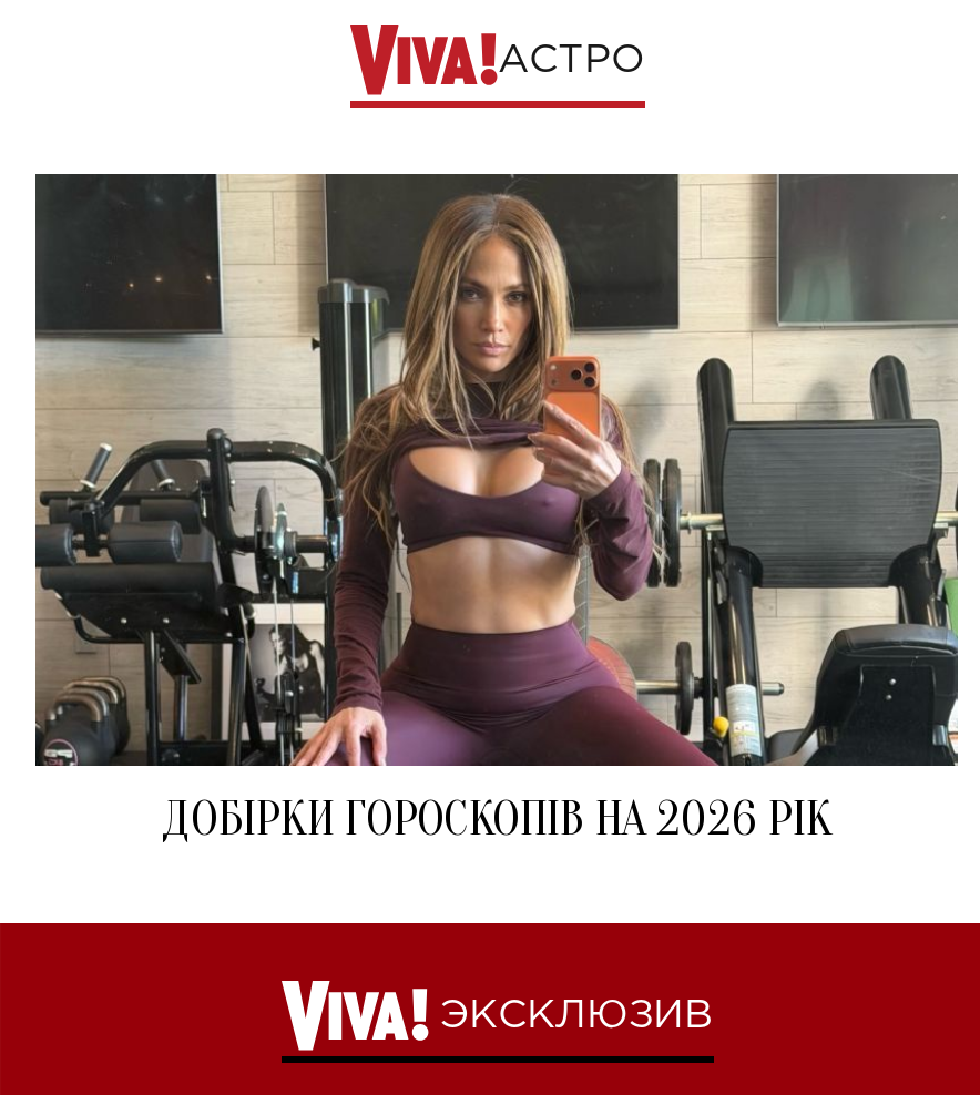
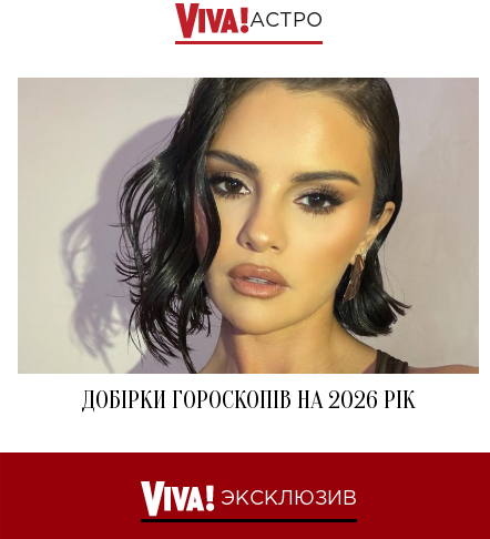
- [image]
+ [image]
